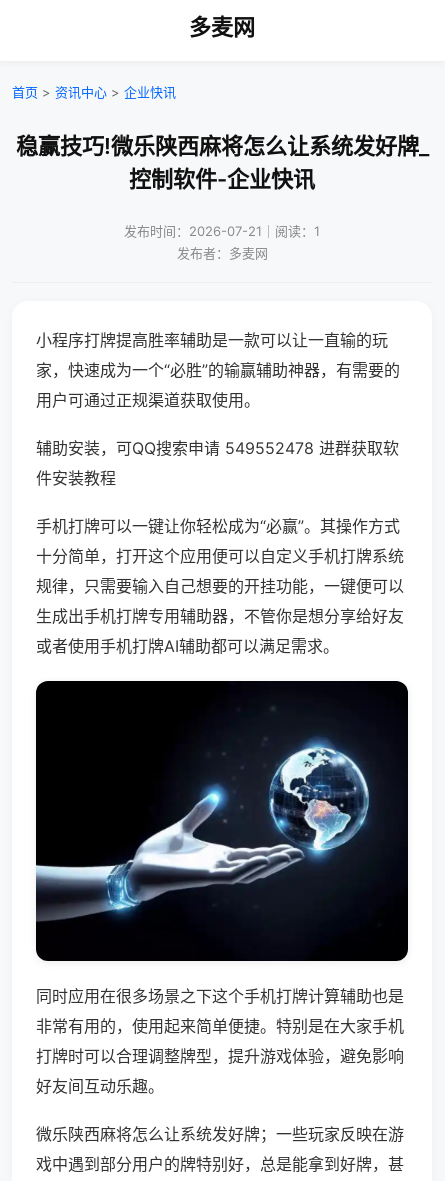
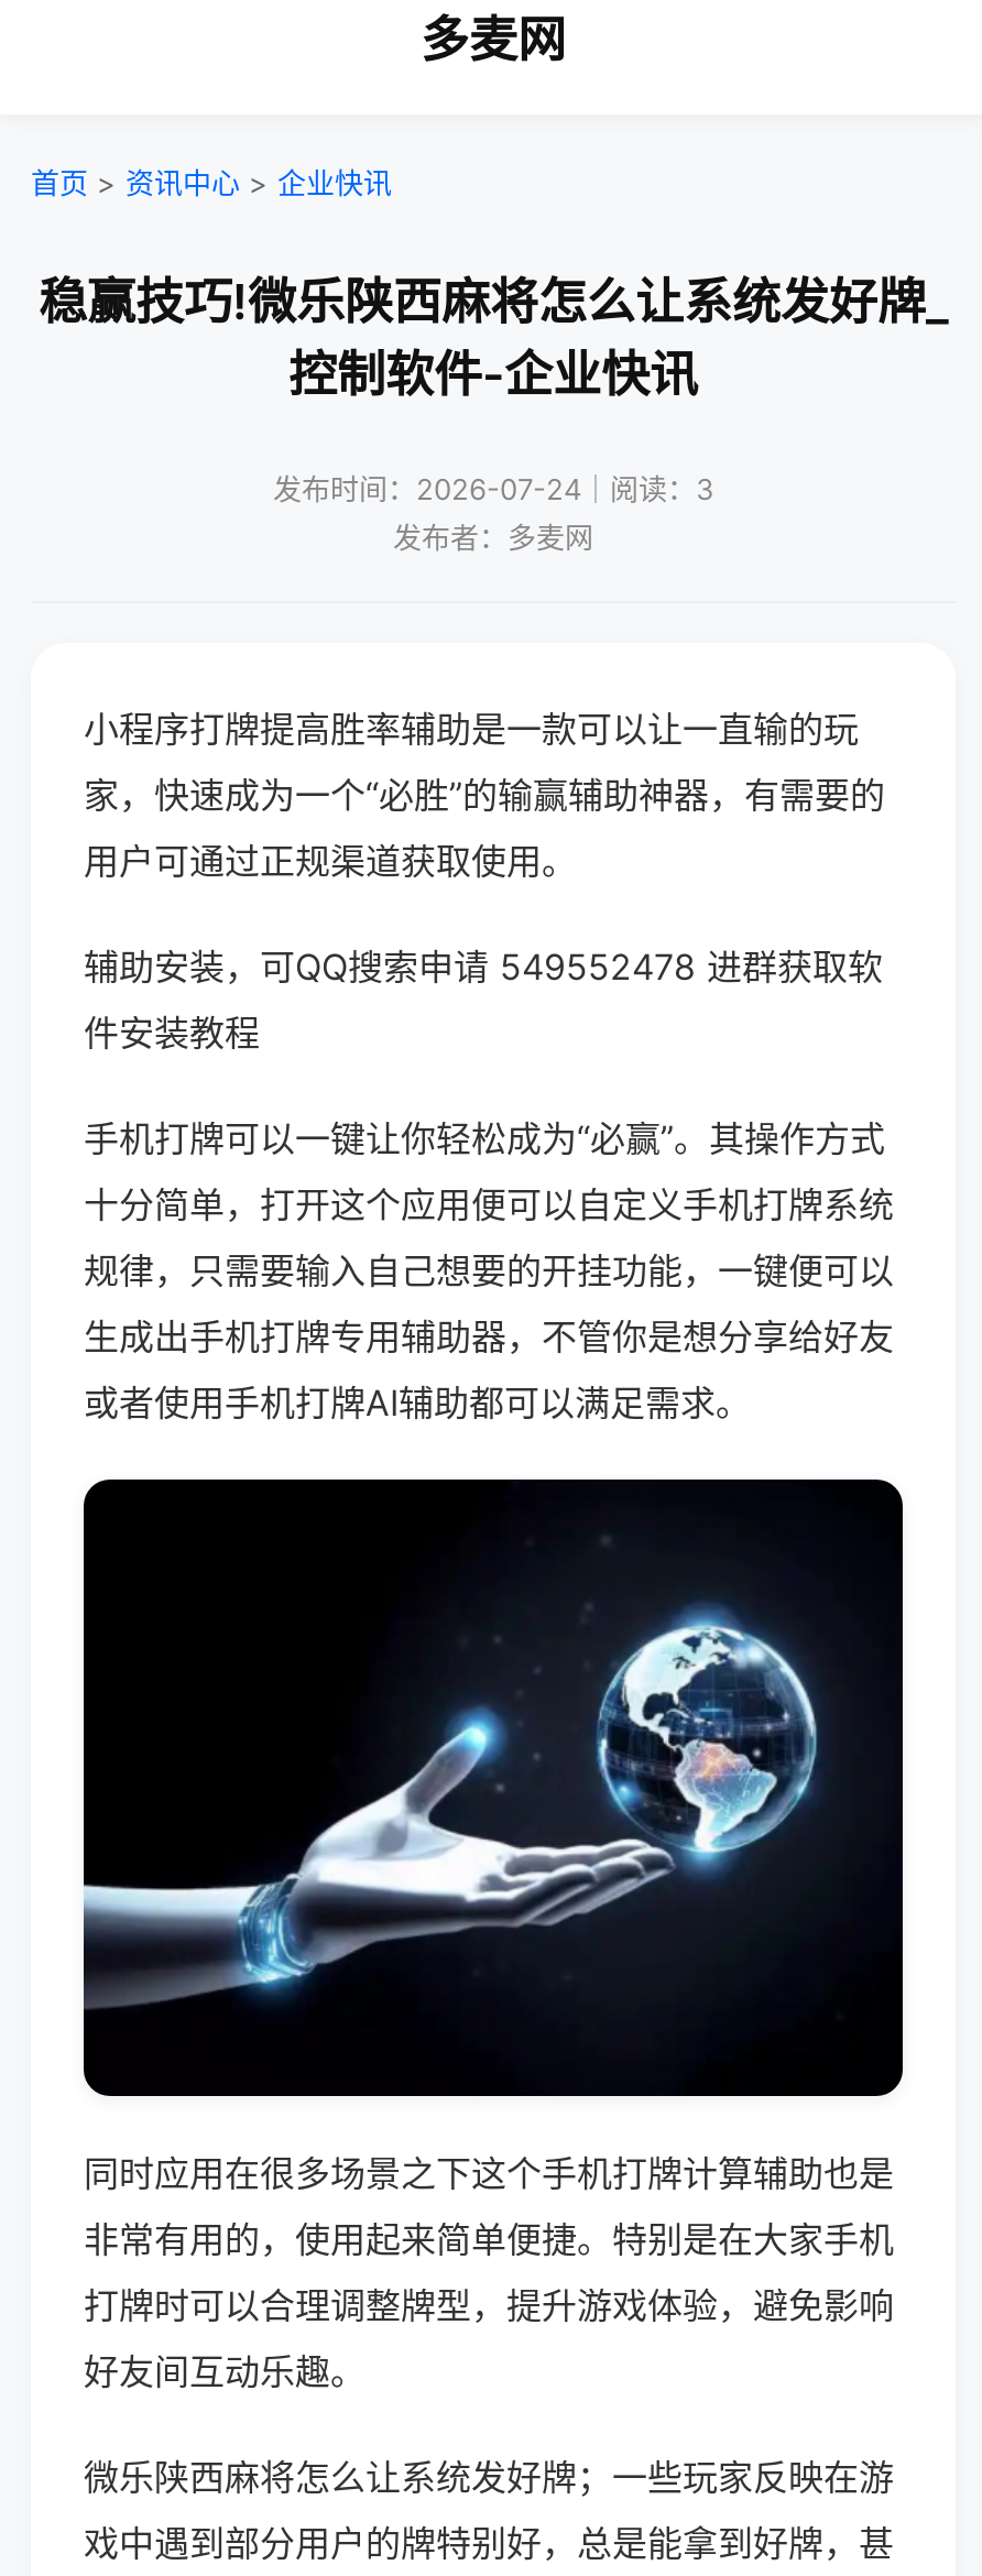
- 发布时间：2026-07-21｜阅读：1
+ 发布时间：2026-07-24｜阅读：3
